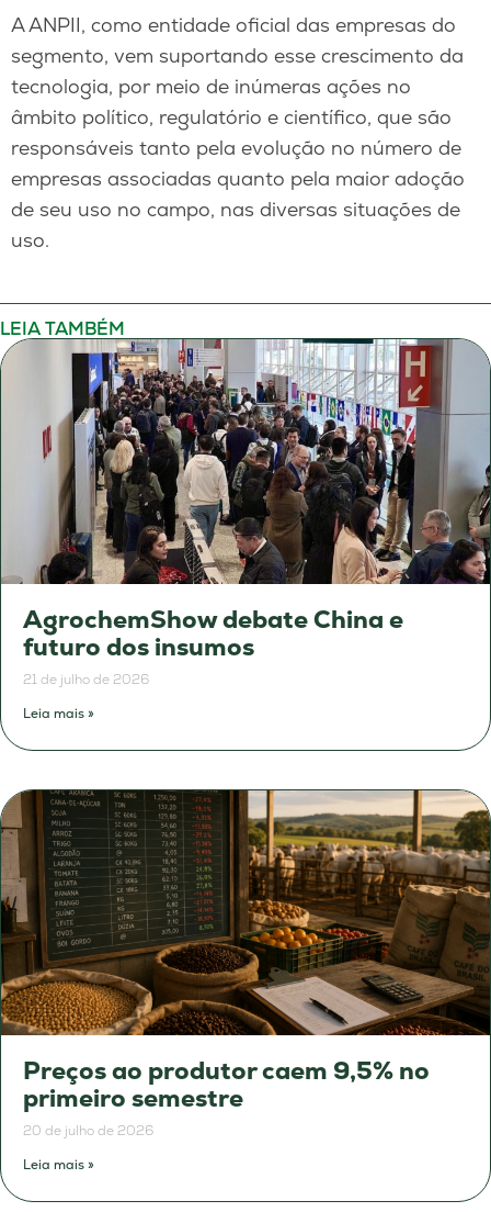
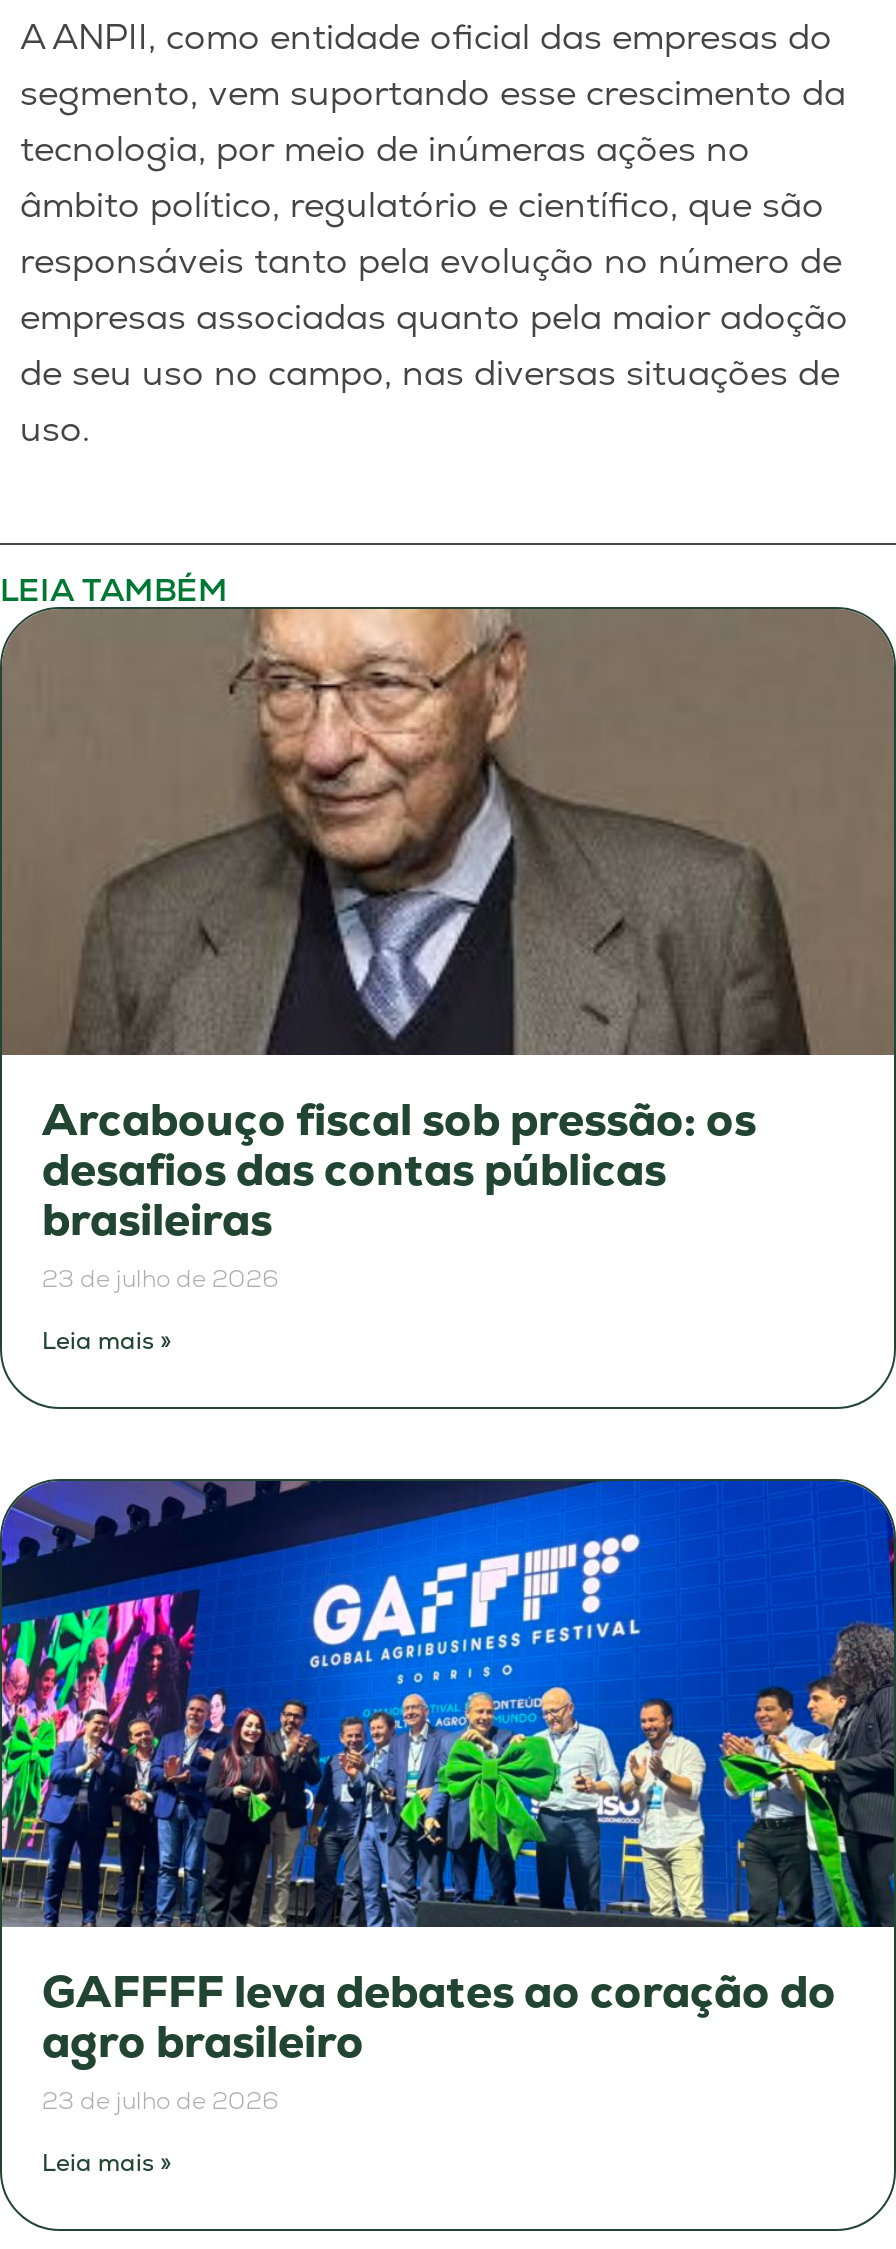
- [image]
- AgrochemShow debate China e
- futuro dos insumos
- 21 de julho de 2026
+ [image]
+ Arcabouço fiscal sob pressão: os
+ desafios das contas públicas
+ brasileiras
+ 23 de julho de 2026

- [image]
- Preços ao produtor caem 9,5% no
- primeiro semestre
- 20 de julho de 2026
+ [image]
+ GAFFFF leva debates ao coração do
+ agro brasileiro
+ 23 de julho de 2026
